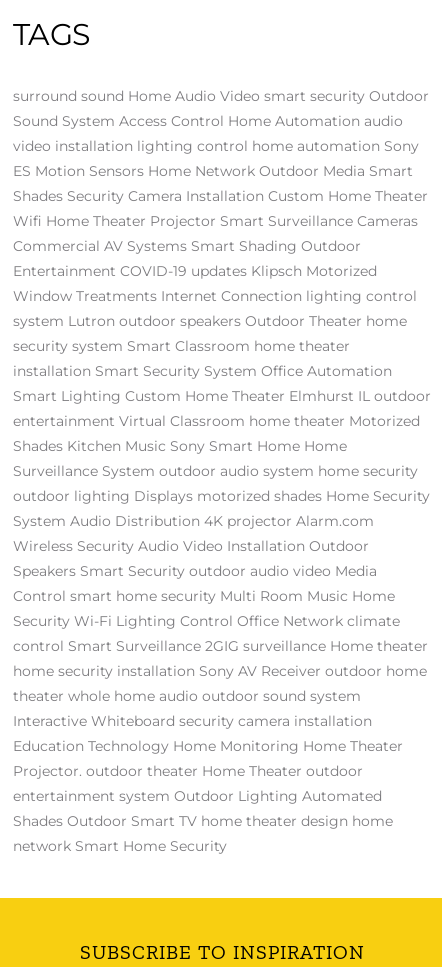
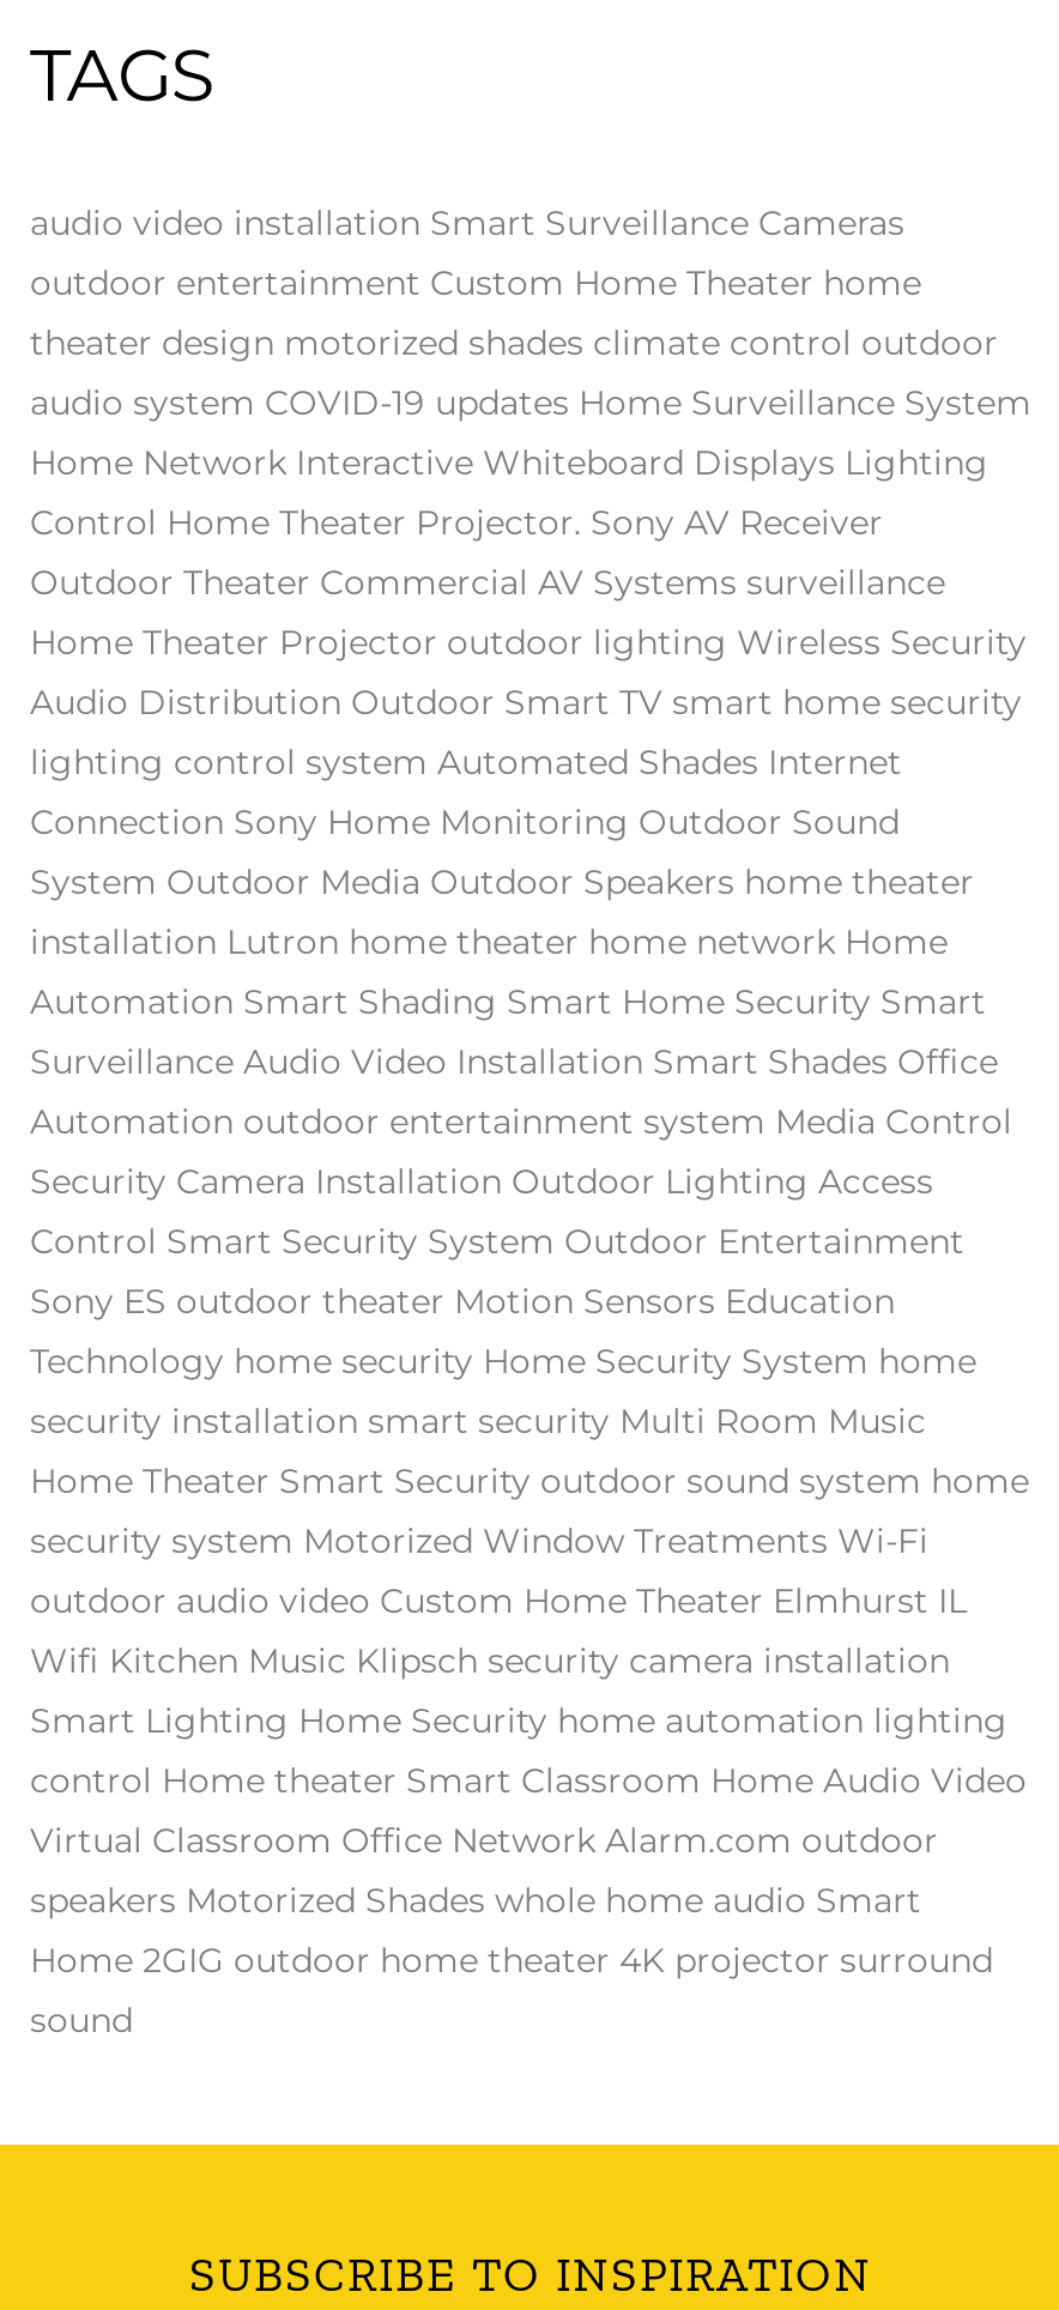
- surround sound Home Audio Video smart security Outdoor
- Sound System Access Control Home Automation audio
- video installation lighting control home automation Sony
- ES Motion Sensors Home Network Outdoor Media Smart
- Shades Security Camera Installation Custom Home Theater
- Wifi Home Theater Projector Smart Surveillance Cameras
- Commercial AV Systems Smart Shading Outdoor
- Entertainment COVID-19 updates Klipsch Motorized
- Window Treatments Internet Connection lighting control
- system Lutron outdoor speakers Outdoor Theater home
- security system Smart Classroom home theater
- installation Smart Security System Office Automation
- Smart Lighting Custom Home Theater Elmhurst IL outdoor
- entertainment Virtual Classroom home theater Motorized
- Shades Kitchen Music Sony Smart Home Home
- Surveillance System outdoor audio system home security
- outdoor lighting Displays motorized shades Home Security
- System Audio Distribution 4K projector Alarm.com
- Wireless Security Audio Video Installation Outdoor
- Speakers Smart Security outdoor audio video Media
- Control smart home security Multi Room Music Home
- Security Wi-Fi Lighting Control Office Network climate
- control Smart Surveillance 2GIG surveillance Home theater
- home security installation Sony AV Receiver outdoor home
- theater whole home audio outdoor sound system
- Interactive Whiteboard security camera installation
- Education Technology Home Monitoring Home Theater
- Projector. outdoor theater Home Theater outdoor
- entertainment system Outdoor Lighting Automated
- Shades Outdoor Smart TV home theater design home
- network Smart Home Security
+ audio video installation Smart Surveillance Cameras
+ outdoor entertainment Custom Home Theater home
+ theater design motorized shades climate control outdoor
+ audio system COVID-19 updates Home Surveillance System
+ Home Network Interactive Whiteboard Displays Lighting
+ Control Home Theater Projector. Sony AV Receiver
+ Outdoor Theater Commercial AV Systems surveillance
+ Home Theater Projector outdoor lighting Wireless Security
+ Audio Distribution Outdoor Smart TV smart home security
+ lighting control system Automated Shades Internet
+ Connection Sony Home Monitoring Outdoor Sound
+ System Outdoor Media Outdoor Speakers home theater
+ installation Lutron home theater home network Home
+ Automation Smart Shading Smart Home Security Smart
+ Surveillance Audio Video Installation Smart Shades Office
+ Automation outdoor entertainment system Media Control
+ Security Camera Installation Outdoor Lighting Access
+ Control Smart Security System Outdoor Entertainment
+ Sony ES outdoor theater Motion Sensors Education
+ Technology home security Home Security System home
+ security installation smart security Multi Room Music
+ Home Theater Smart Security outdoor sound system home
+ security system Motorized Window Treatments Wi-Fi
+ outdoor audio video Custom Home Theater Elmhurst IL
+ Wifi Kitchen Music Klipsch security camera installation
+ Smart Lighting Home Security home automation lighting
+ control Home theater Smart Classroom Home Audio Video
+ Virtual Classroom Office Network Alarm.com outdoor
+ speakers Motorized Shades whole home audio Smart
+ Home 2GIG outdoor home theater 4K projector surround
+ sound
